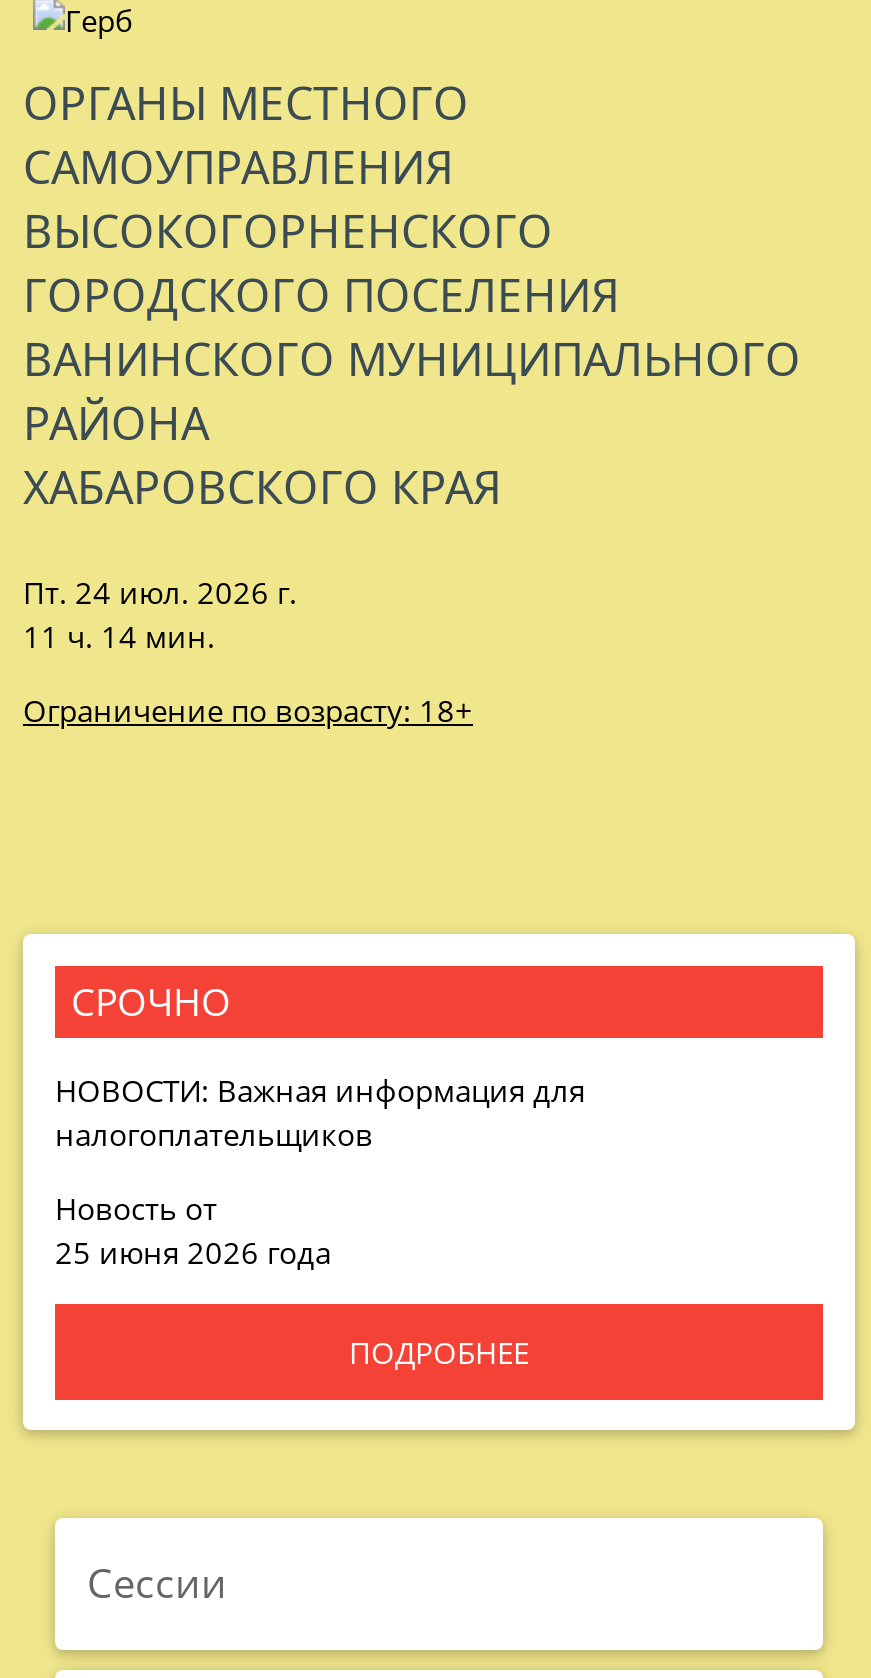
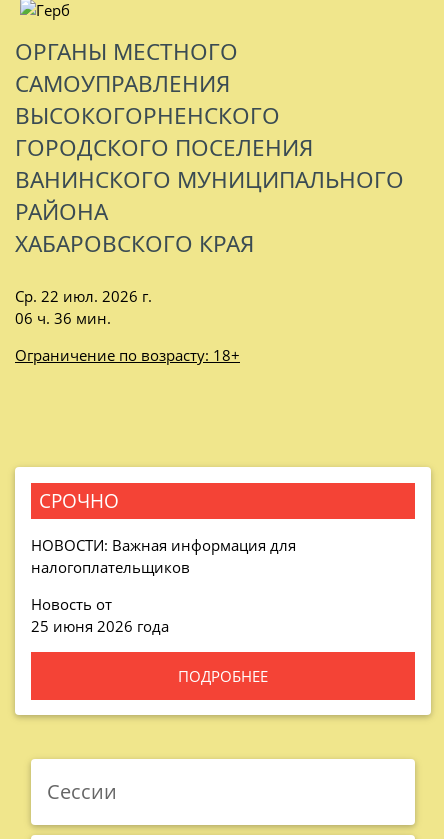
- Пт. 24 июл. 2026 г.
+ Ср. 22 июл. 2026 г.

- 11 ч. 14 мин.
+ 06 ч. 36 мин.
